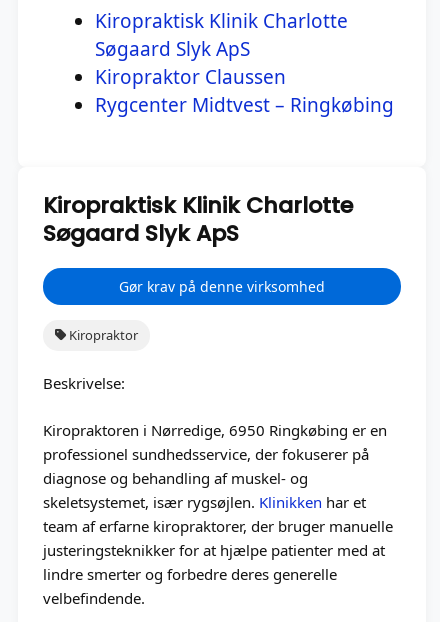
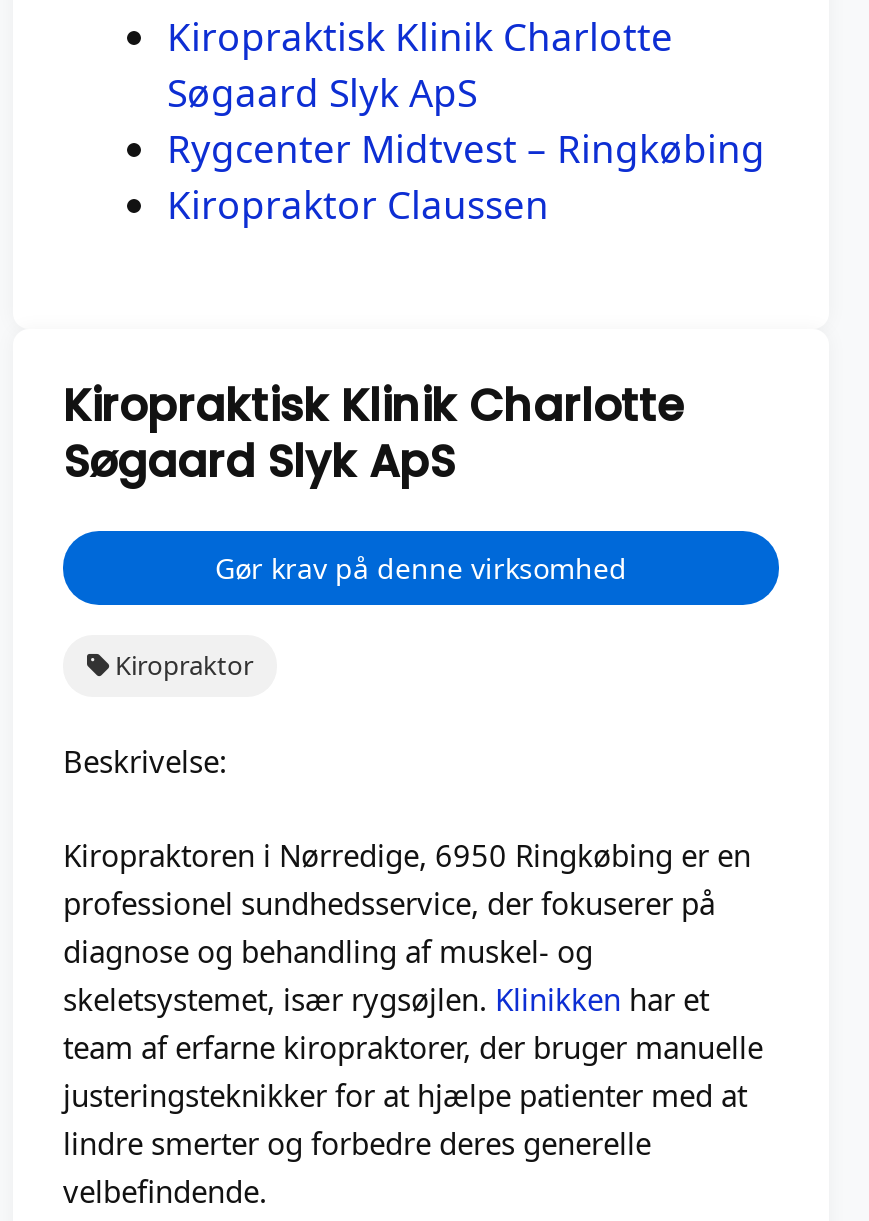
moved down: Kiropraktor Claussen

moved up: Rygcenter Midtvest – Ringkøbing
